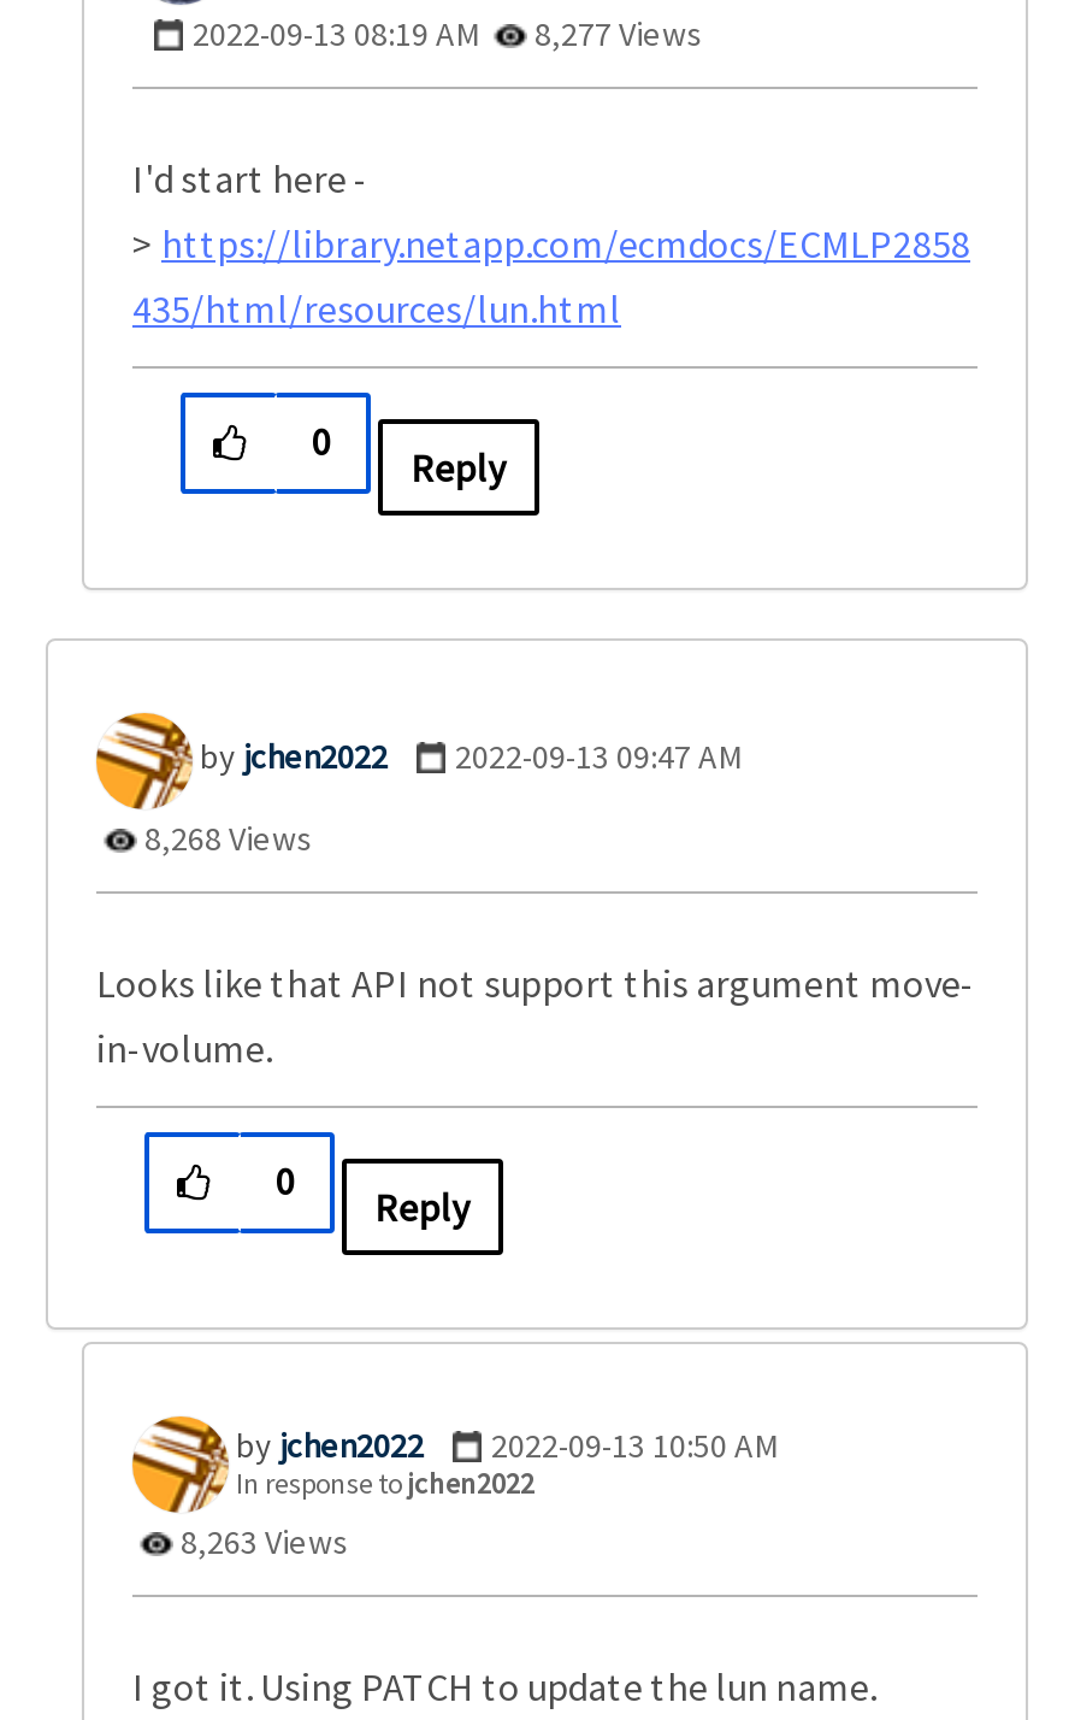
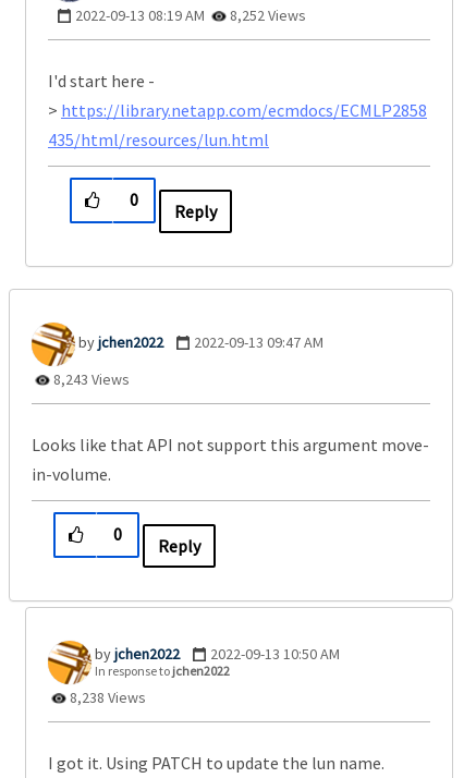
- 2022-09-13 08:19 AM 8,277 Views
+ 2022-09-13 08:19 AM 8,252 Views

- 8,268 Views
+ 8,243 Views

- 8,263 Views
+ 8,238 Views
